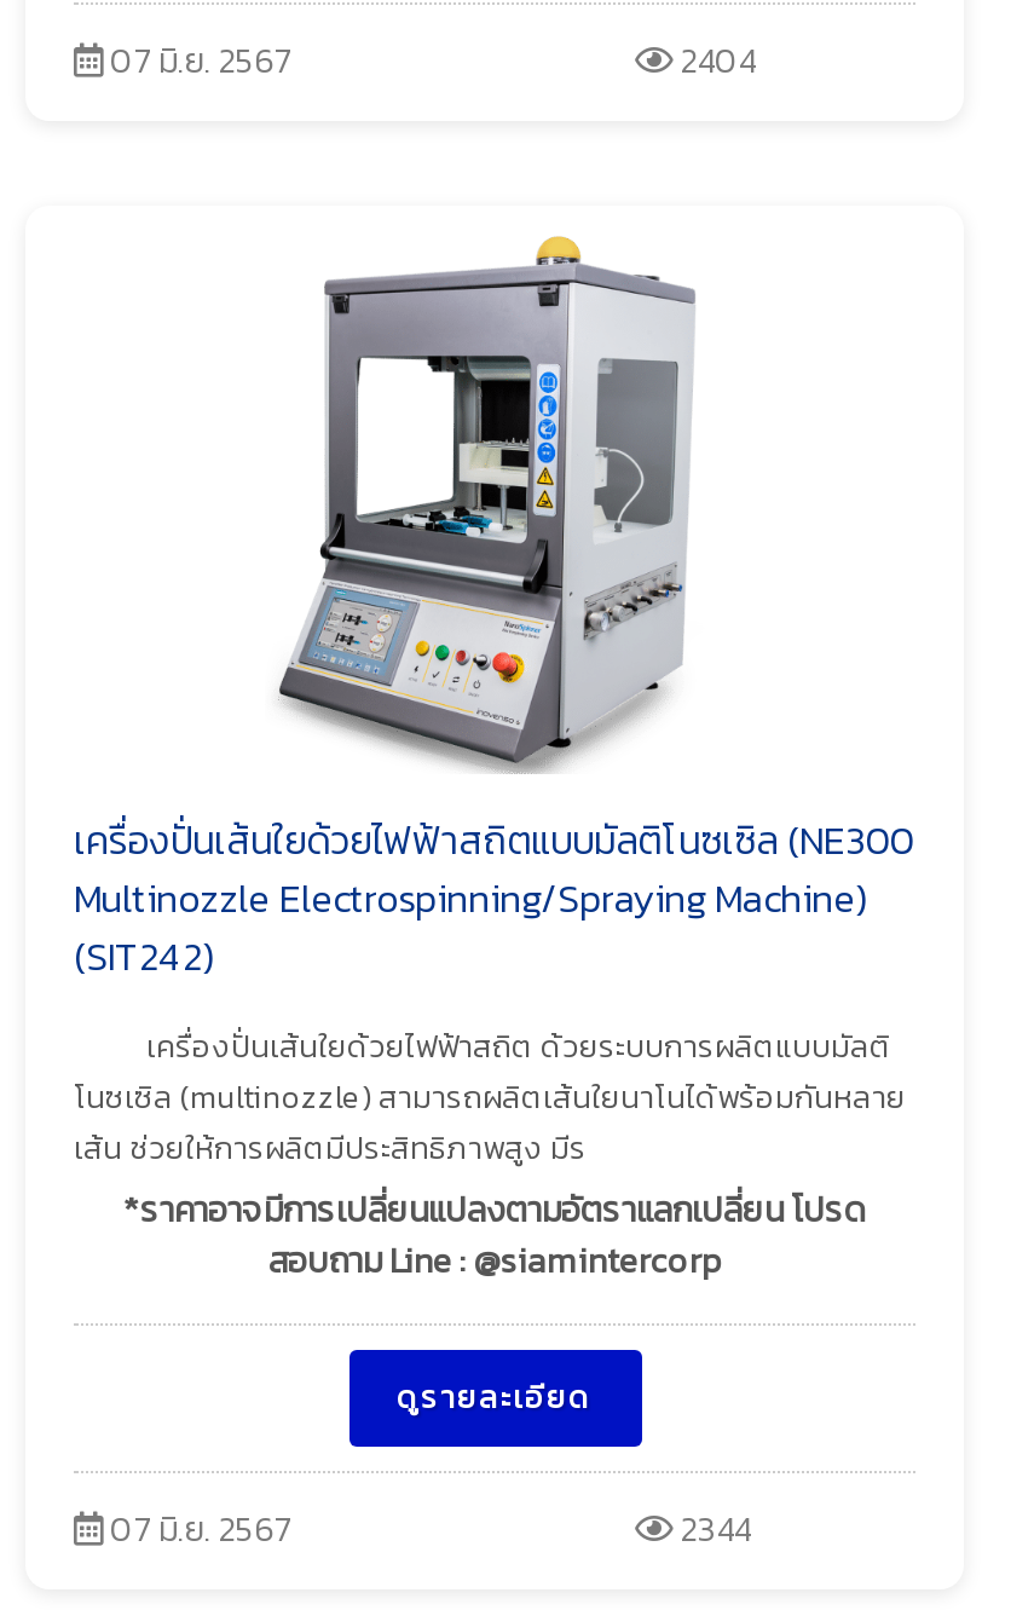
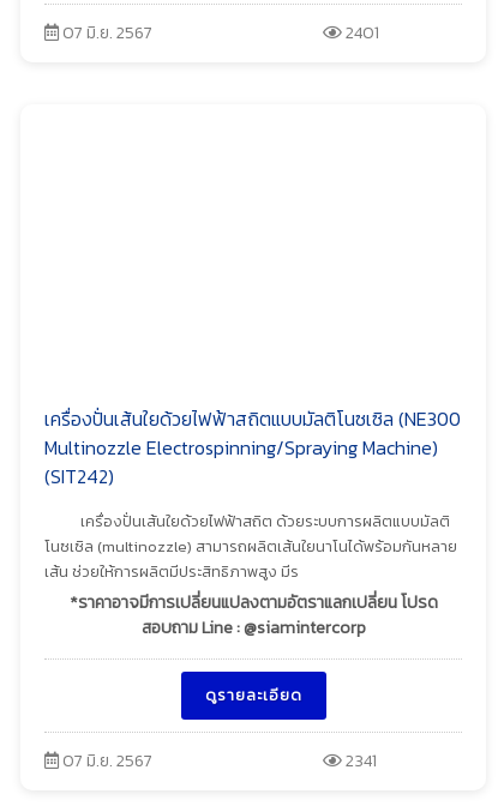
- 2404
+ 2401

- [image]

- 2344
+ 2341
